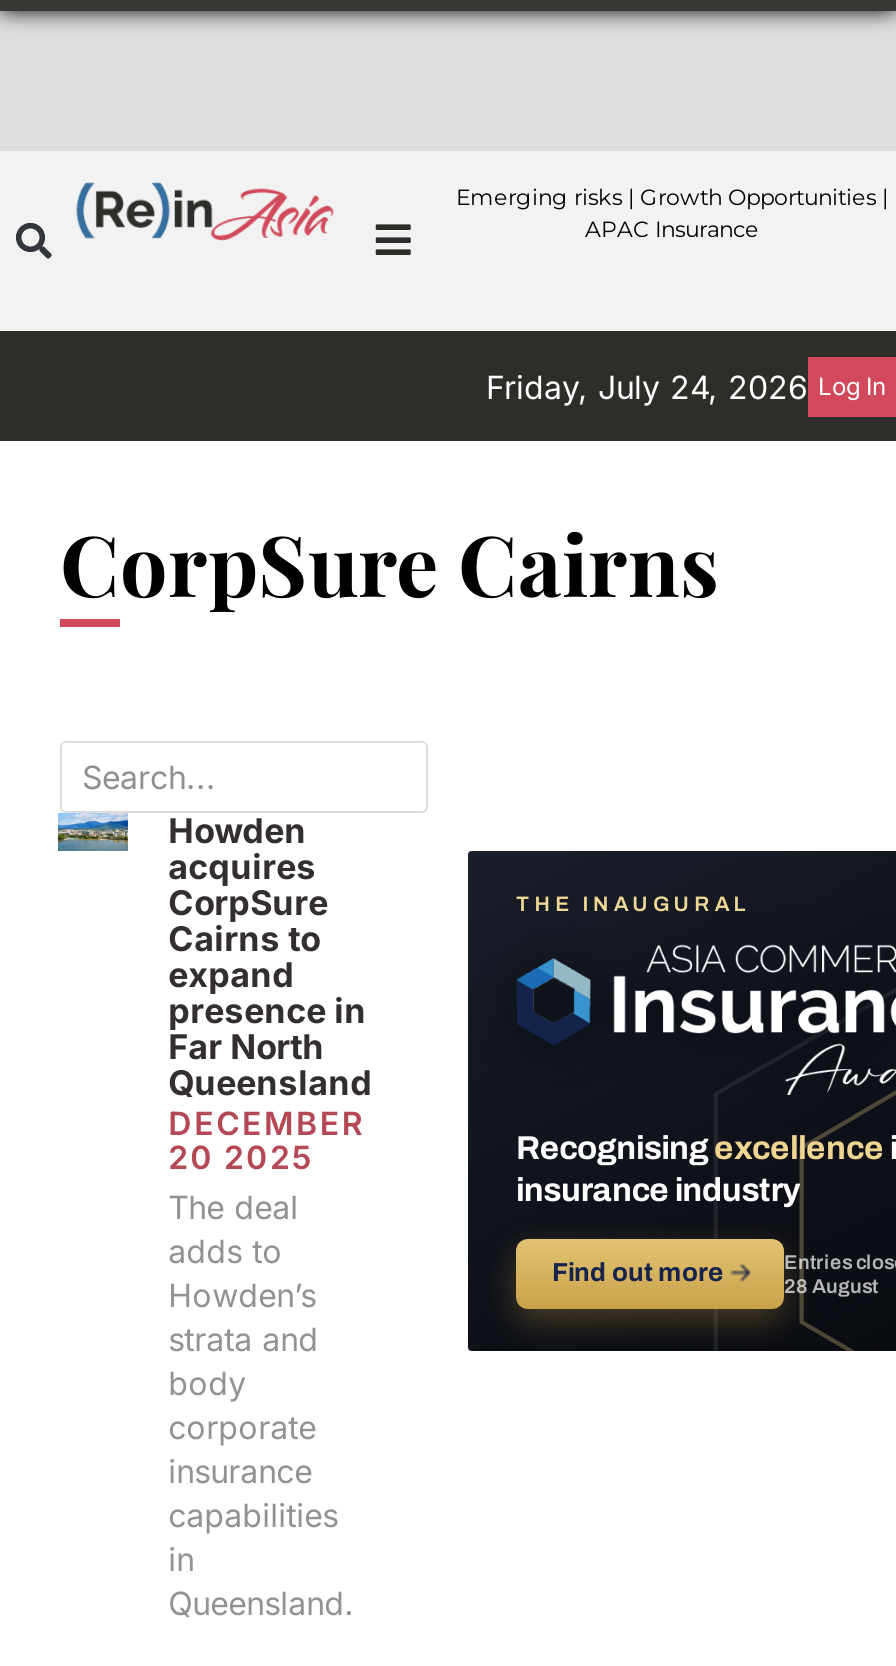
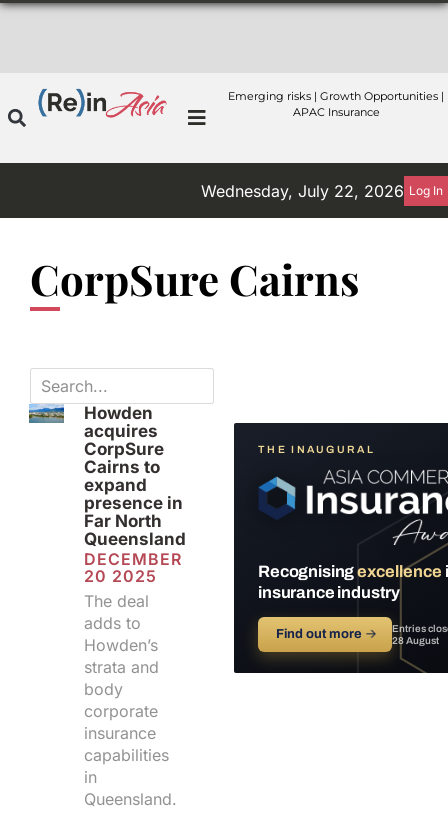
- Friday, July 24, 2026 Log In
+ Wednesday, July 22, 2026 Log In
